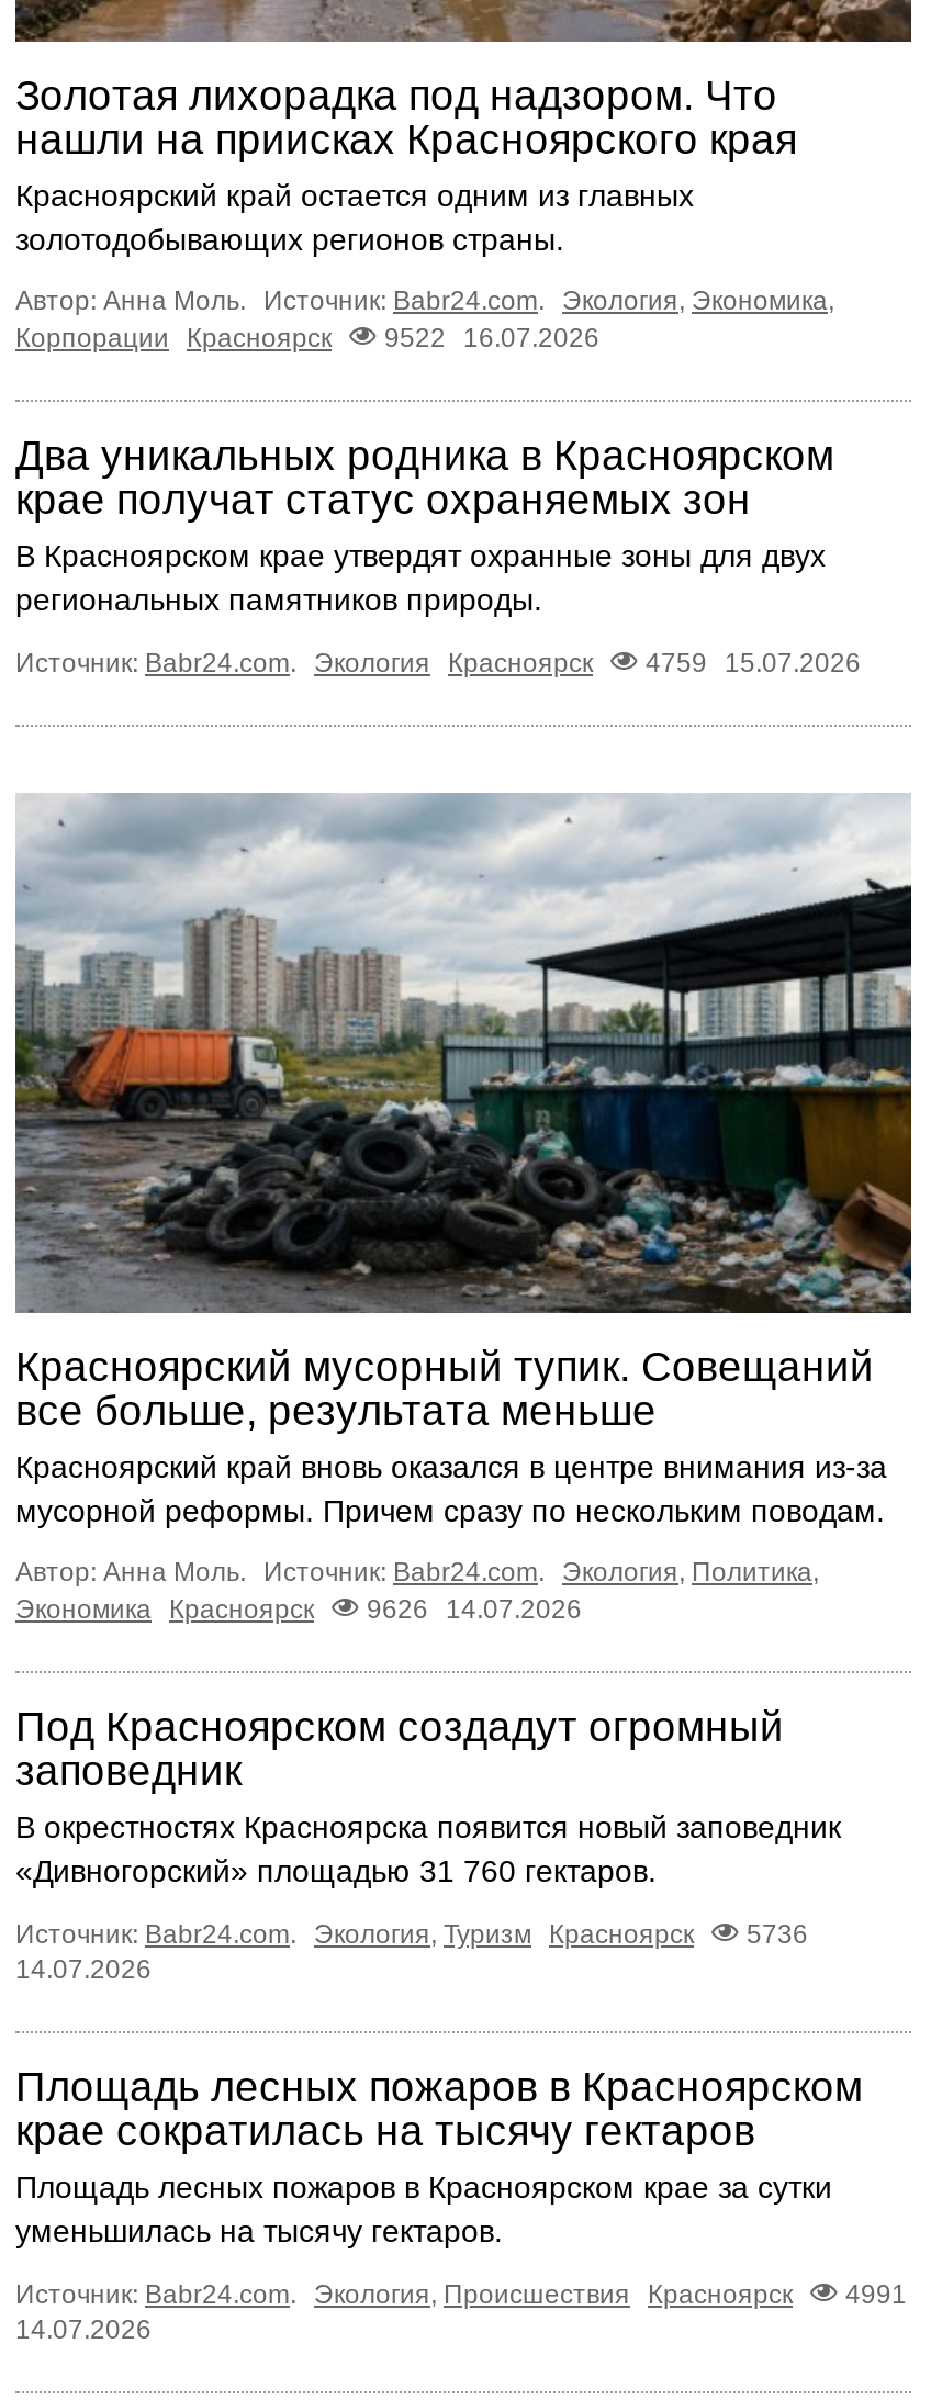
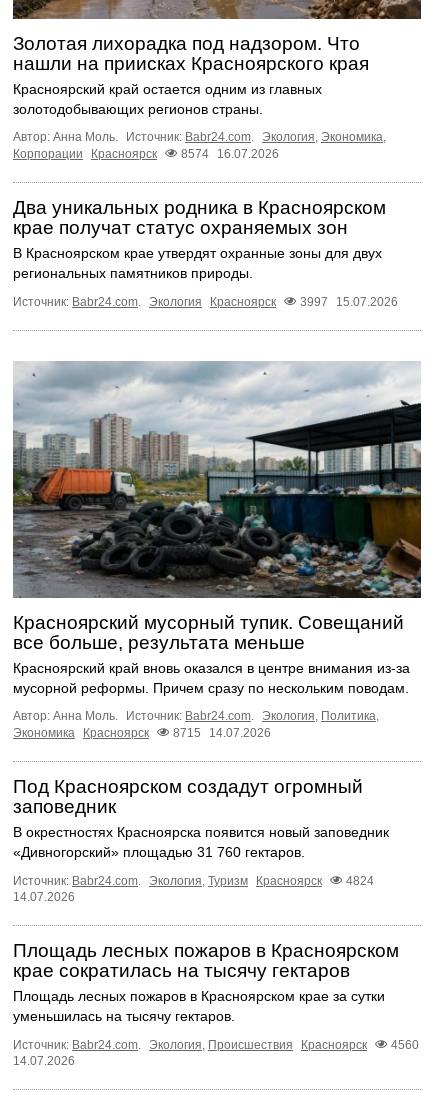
- Корпорации Красноярск 9522 16.07.2026
+ Корпорации Красноярск 8574 16.07.2026

- Источник: Babr24.com. Экология Красноярск 4759 15.07.2026
+ Источник: Babr24.com. Экология Красноярск 3997 15.07.2026

- Экономика Красноярск 9626 14.07.2026
+ Экономика Красноярск 8715 14.07.2026

- Источник: Babr24.com. Экология, Туризм Красноярск 5736
+ Источник: Babr24.com. Экология, Туризм Красноярск 4824

- Источник: Babr24.com. Экология, Происшествия Красноярск 4991
+ Источник: Babr24.com. Экология, Происшествия Красноярск 4560
